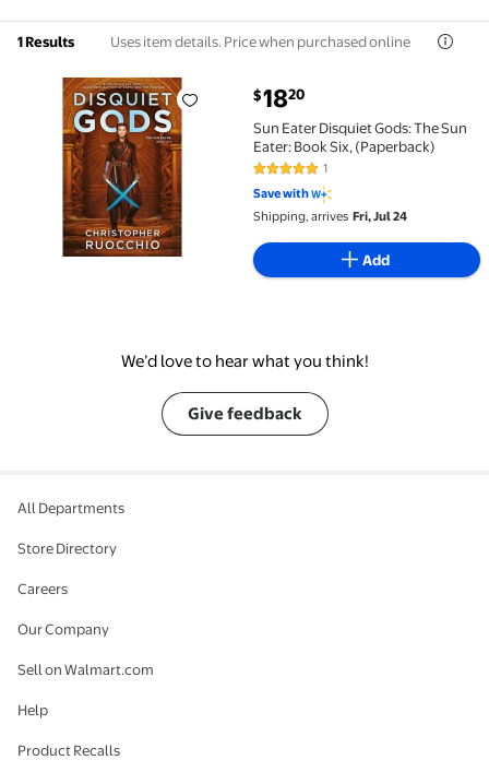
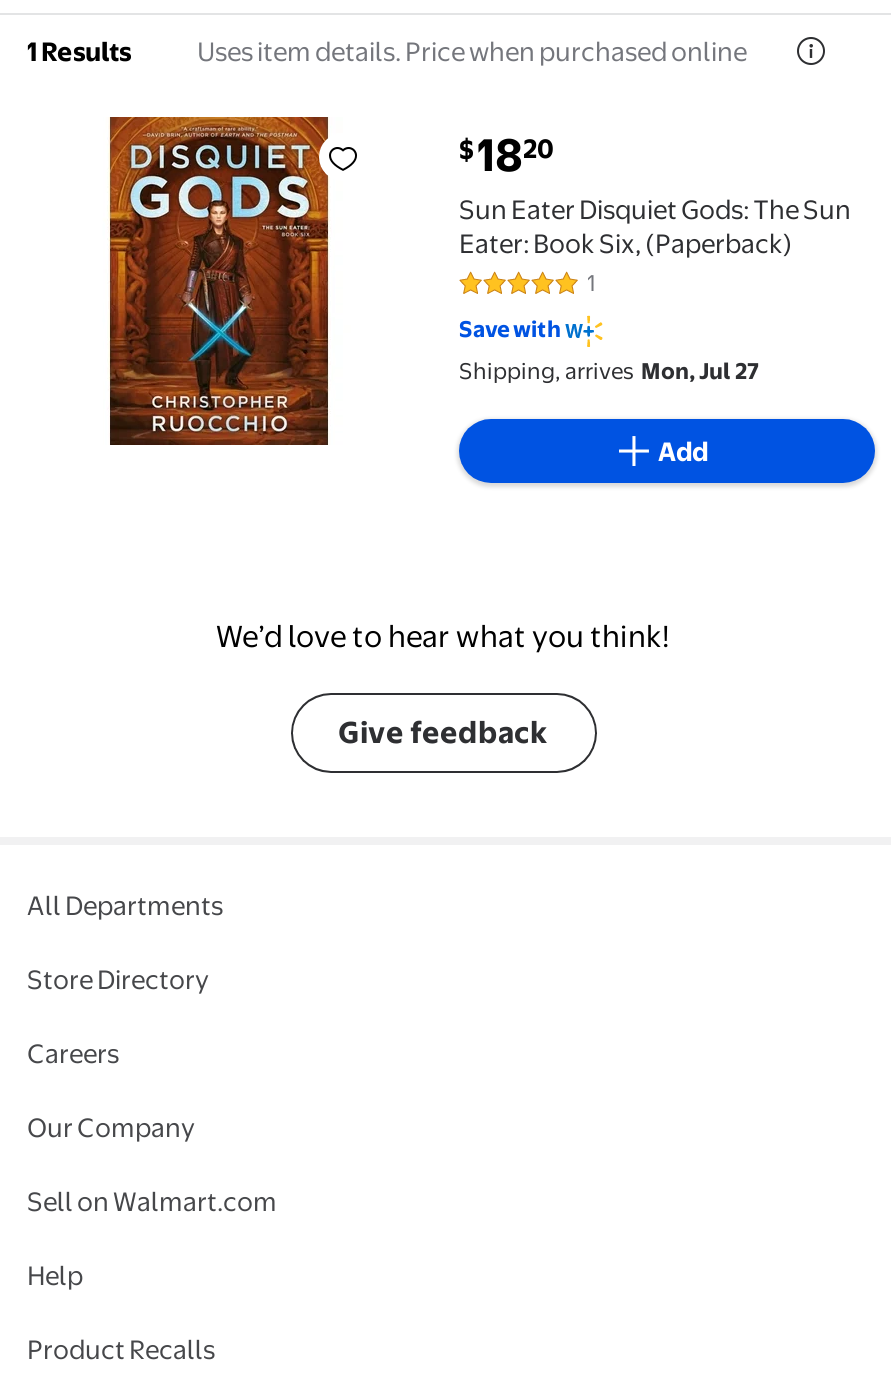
- Shipping, arrives Fri, Jul 24
+ Shipping, arrives Mon, Jul 27
